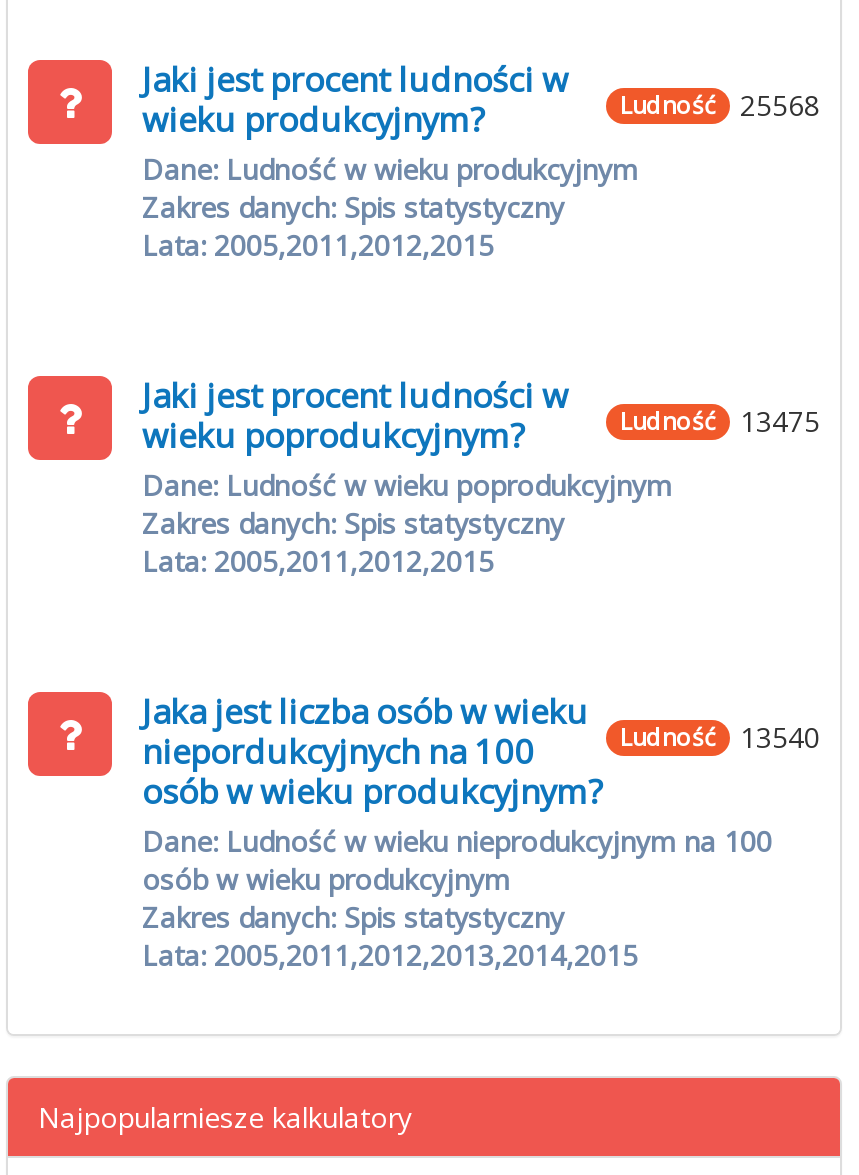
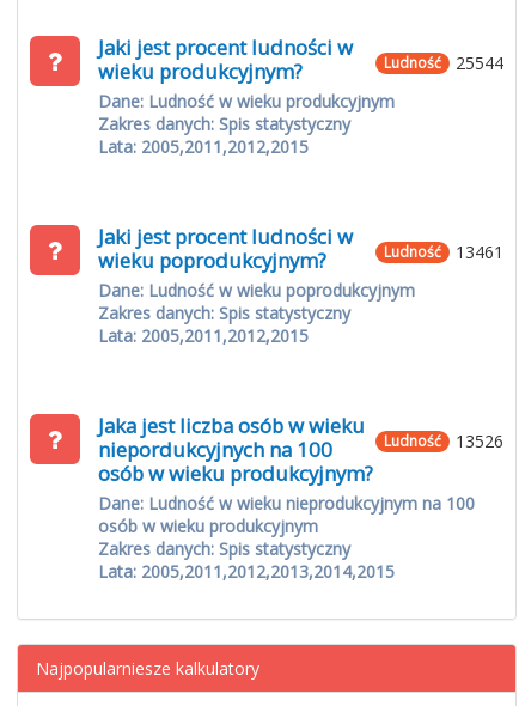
- Ludność 25568
+ Ludność 25544

- Ludność 13475
+ Ludność 13461

- Ludność 13540
+ Ludność 13526
